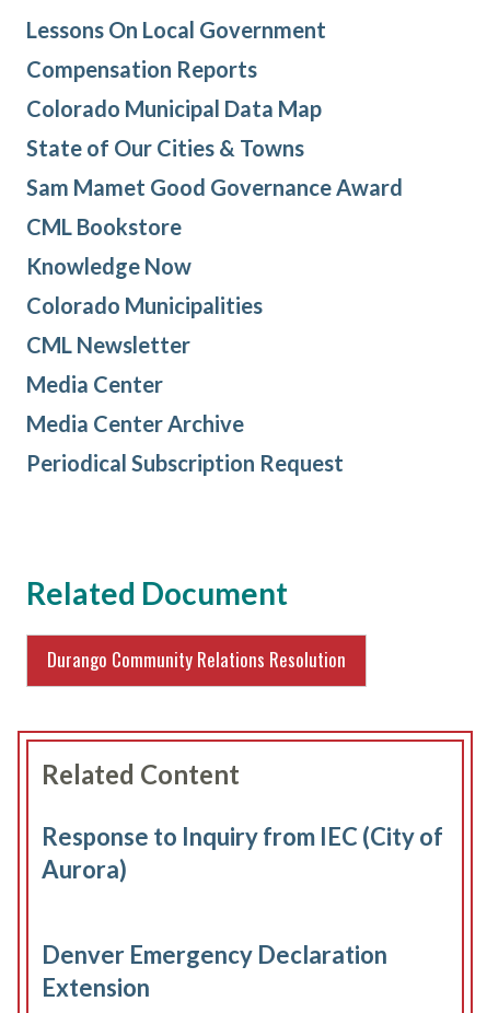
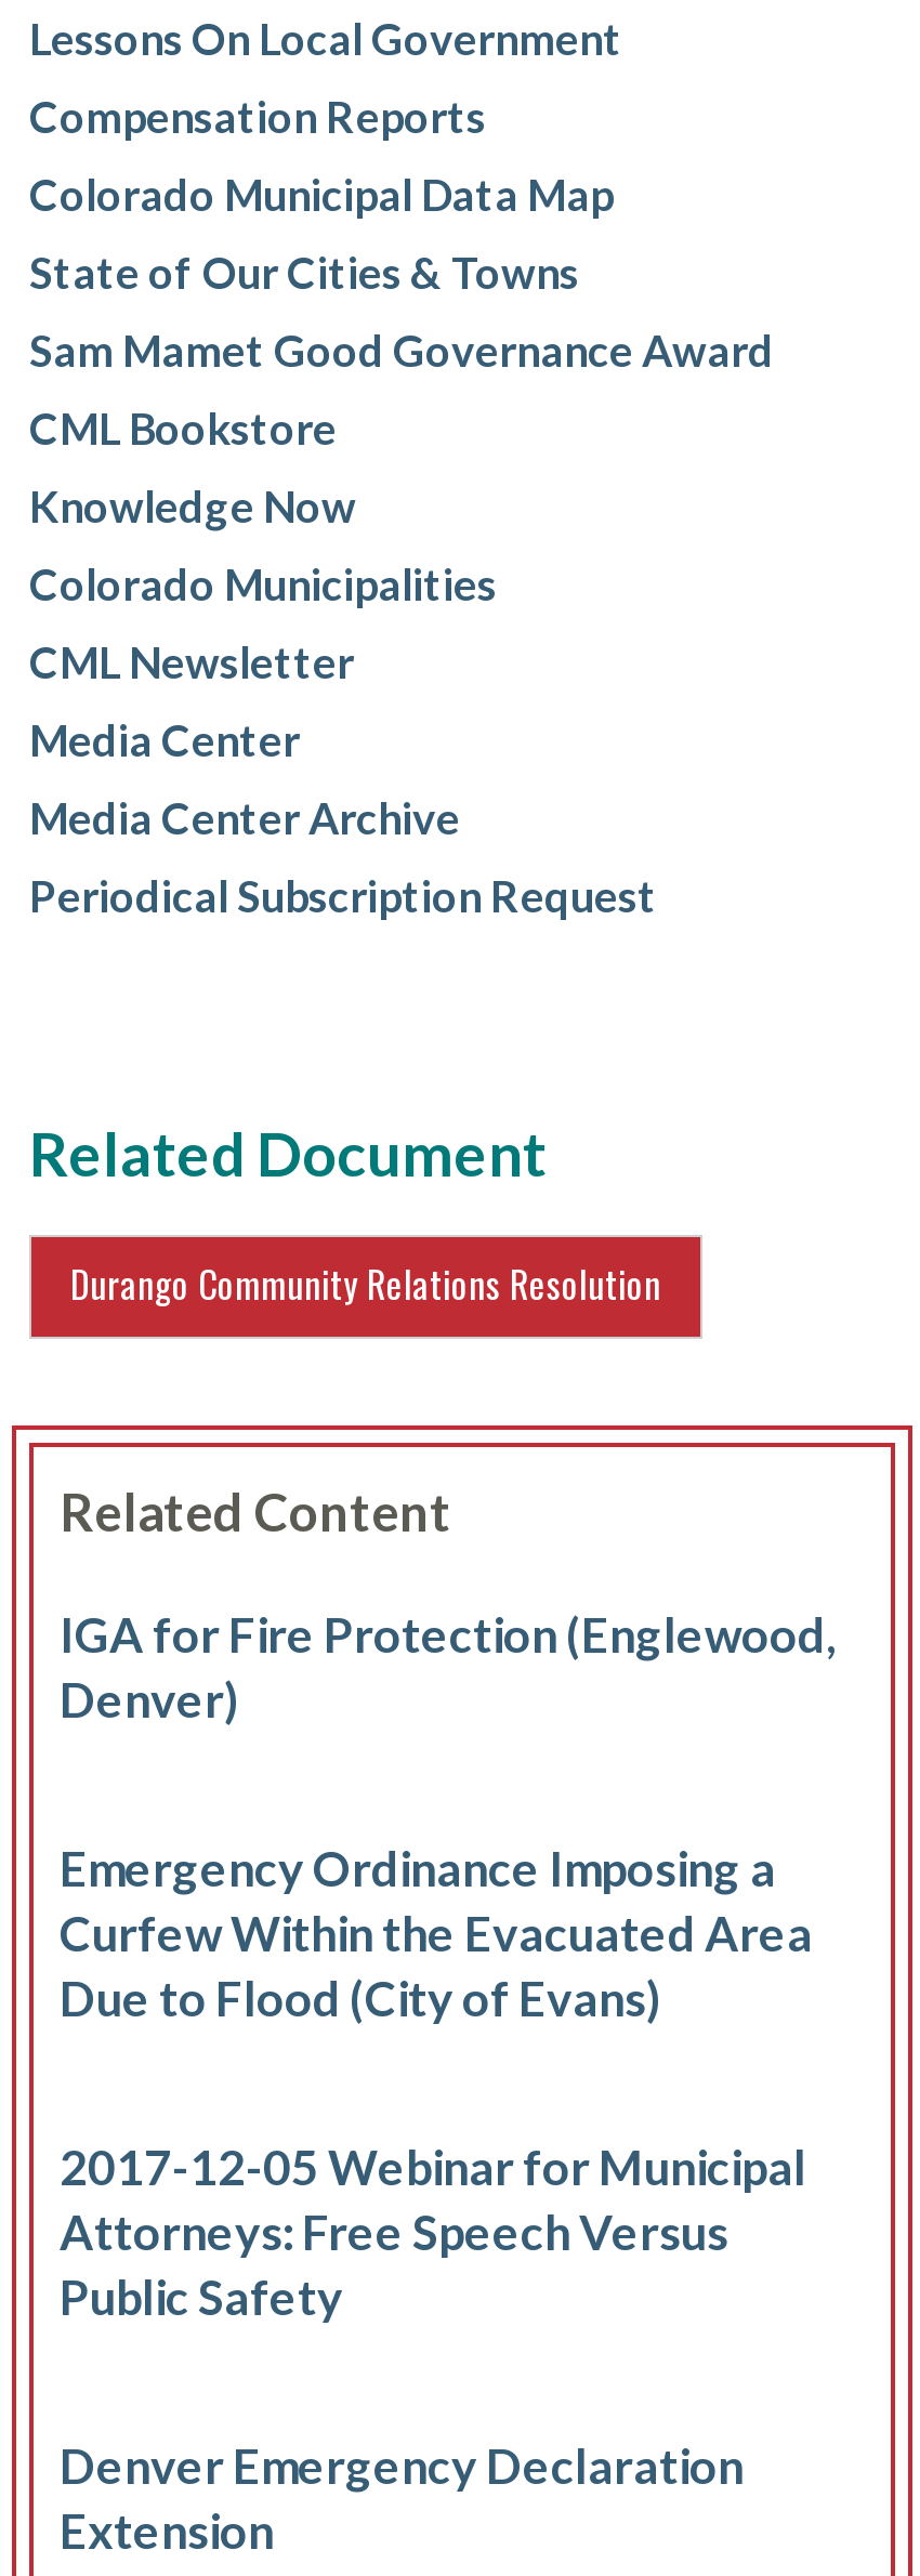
- Response to Inquiry from IEC (City of
- Aurora)
+ IGA for Fire Protection (Englewood,
+ Denver)
+ Emergency Ordinance Imposing a
+ Curfew Within the Evacuated Area
+ Due to Flood (City of Evans)
+ 2017-12-05 Webinar for Municipal
+ Attorneys: Free Speech Versus
+ Public Safety
